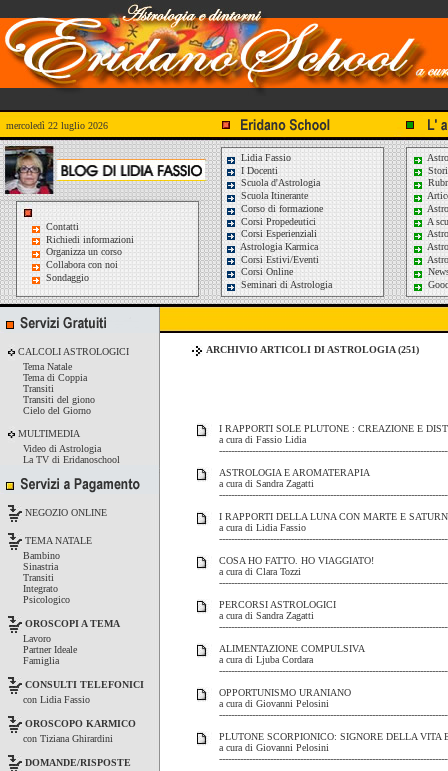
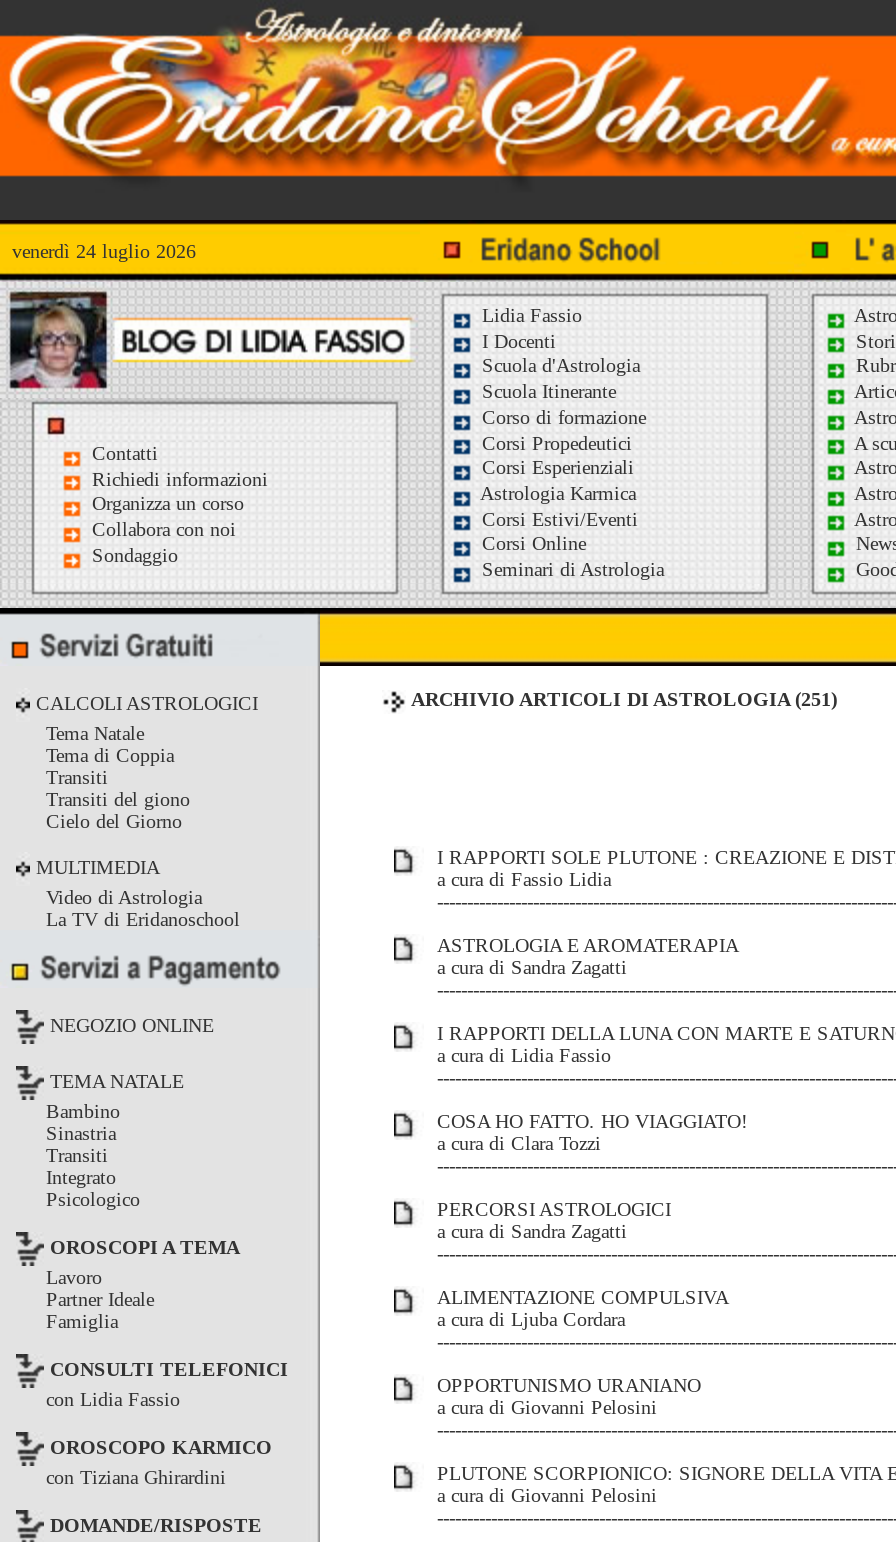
- mercoledì 22 luglio 2026
+ venerdì 24 luglio 2026
